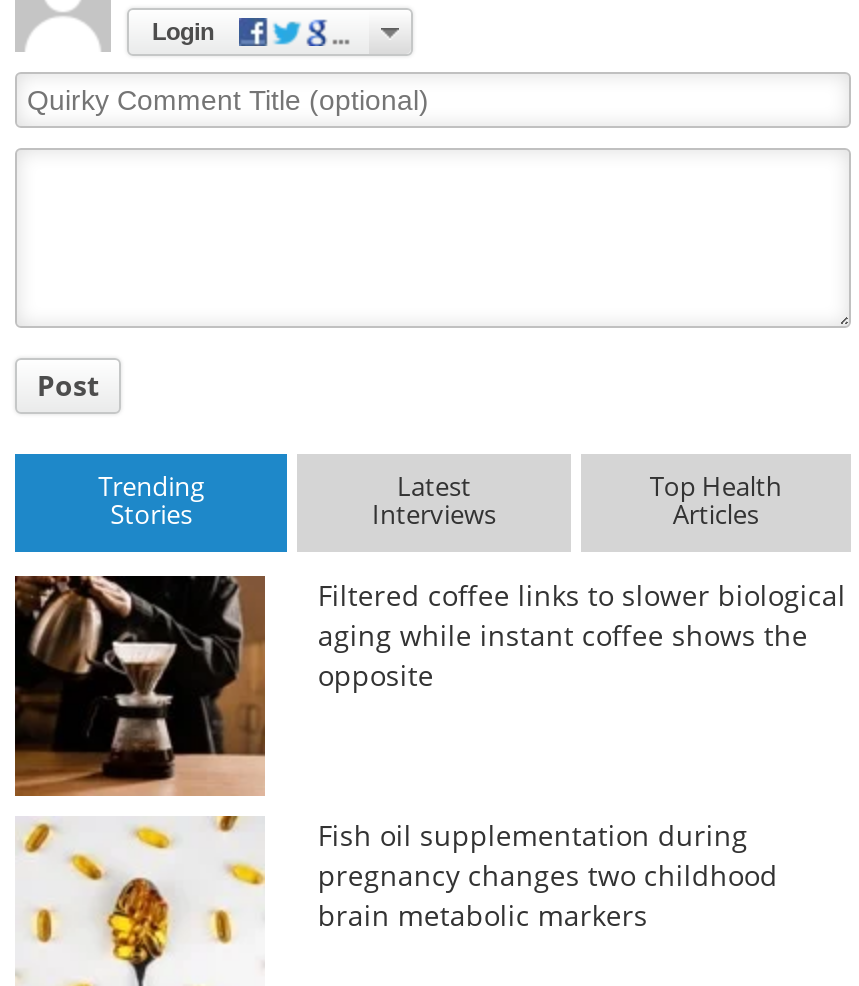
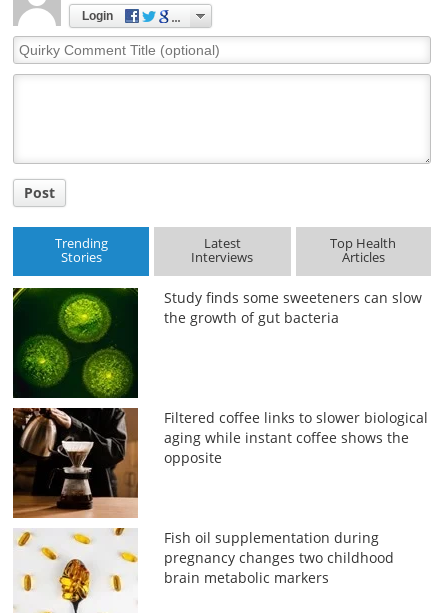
+ [image]
+ Study finds some sweeteners can slow
+ the growth of gut bacteria
